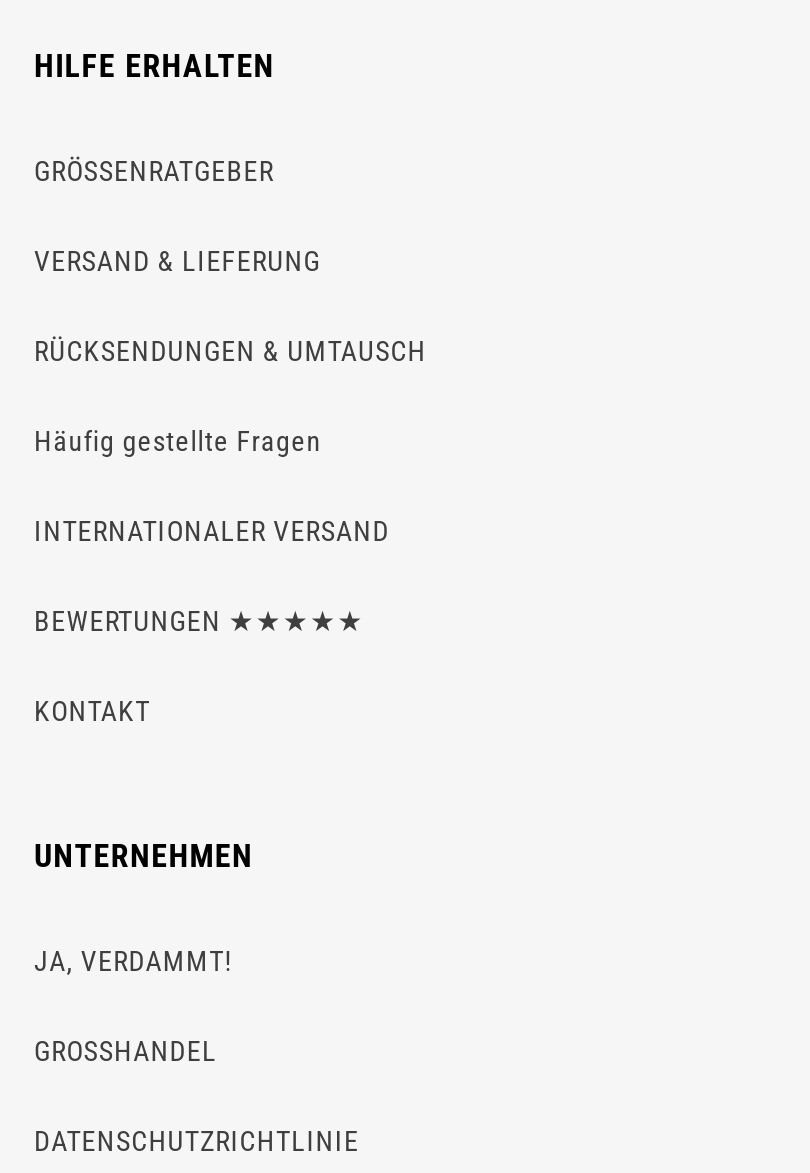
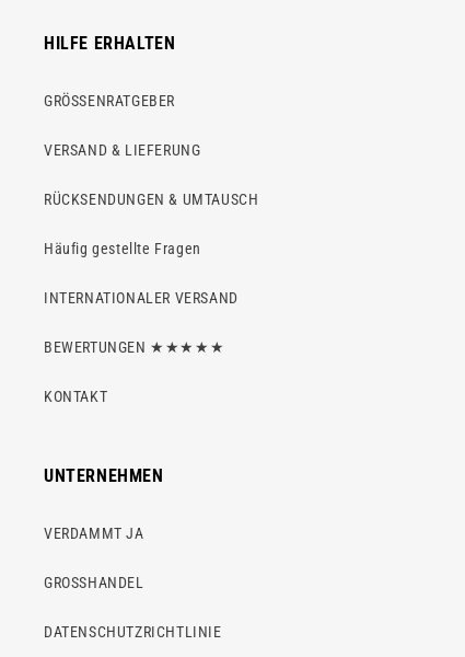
- JA, VERDAMMT!
+ VERDAMMT JA
